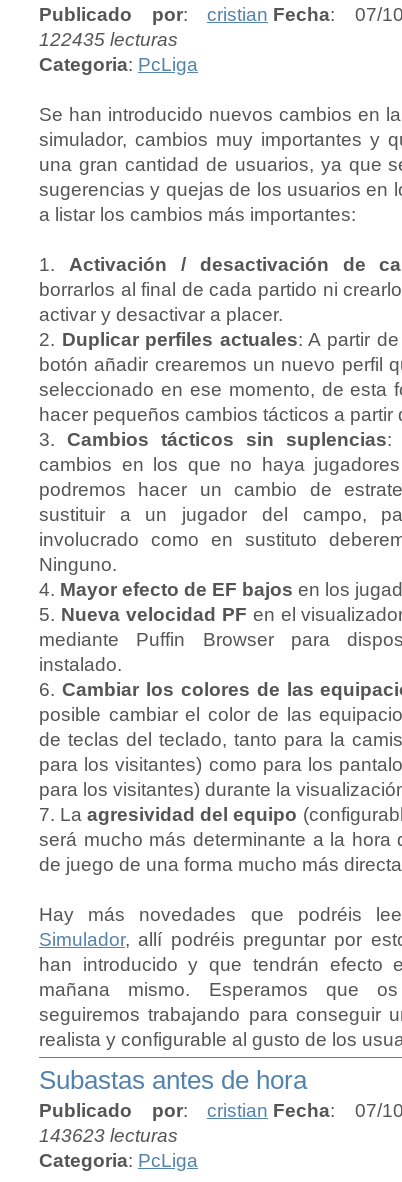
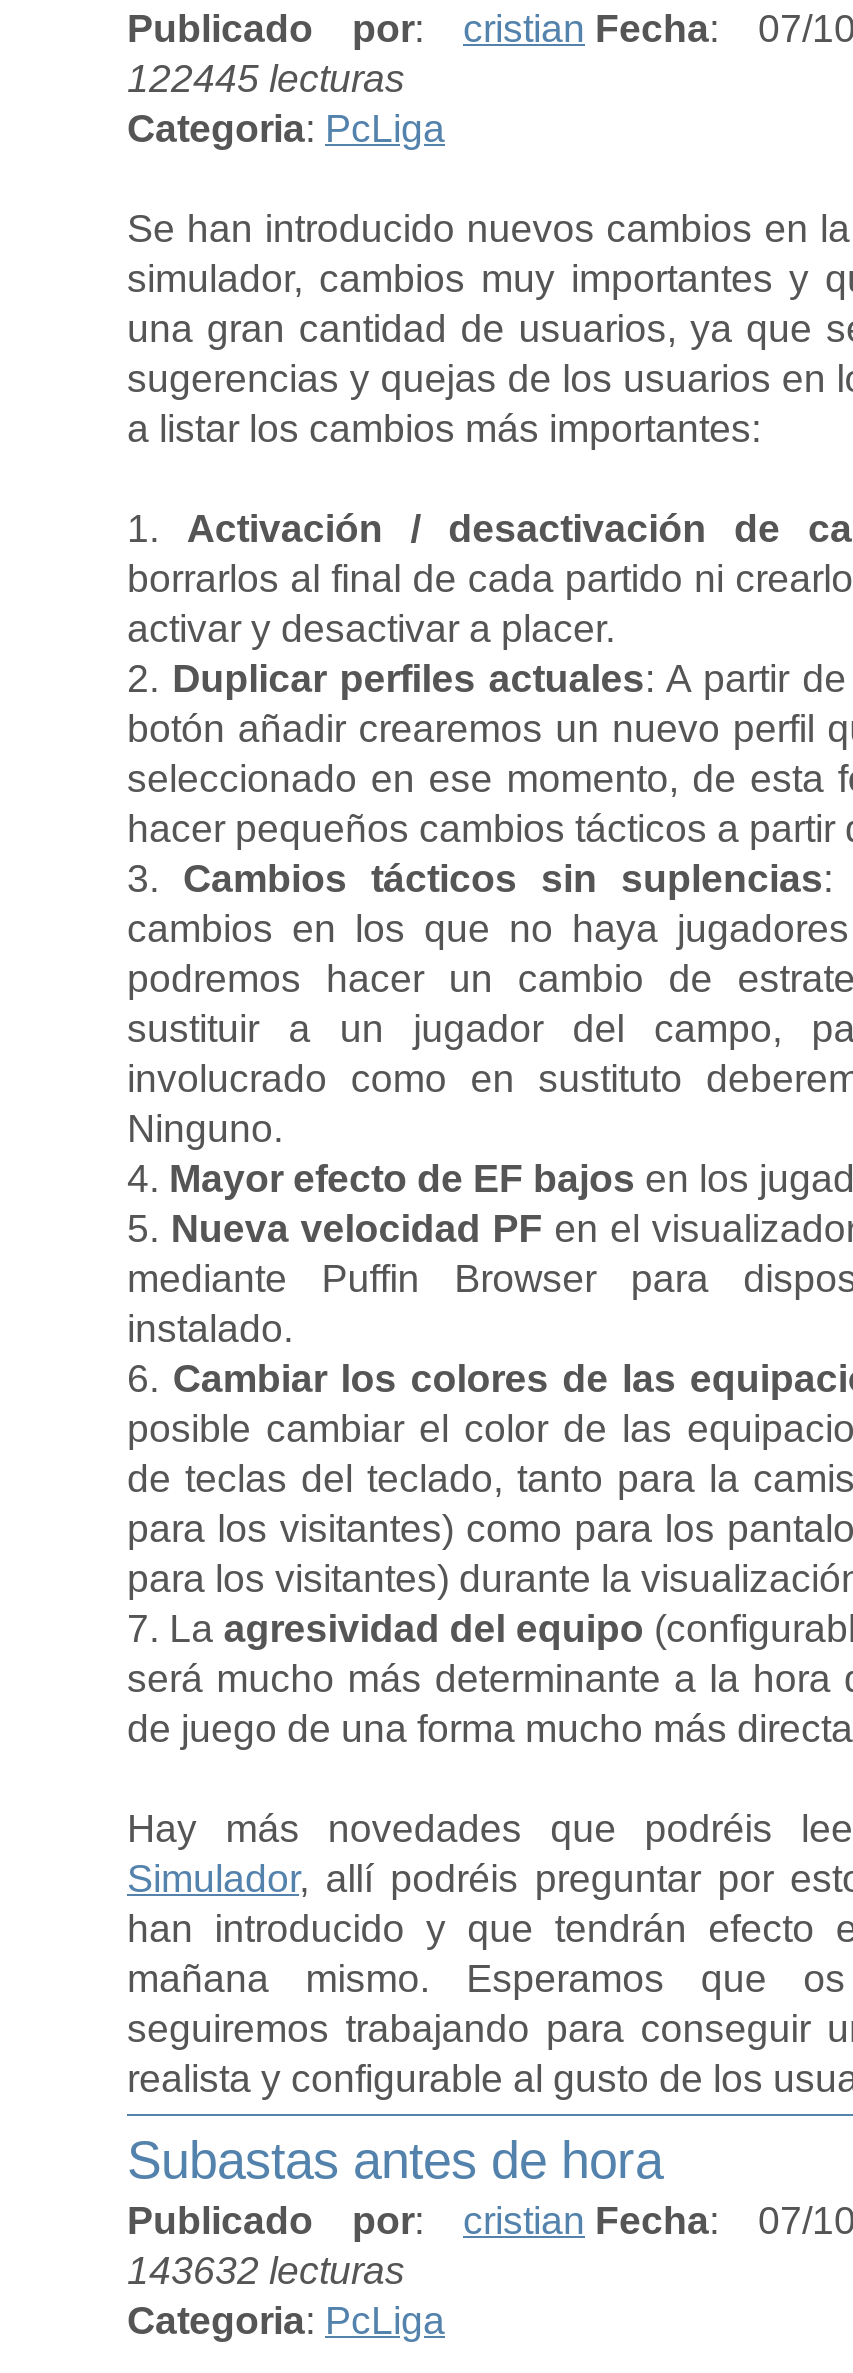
- 122435 lecturas
+ 122445 lecturas

- 143623 lecturas
+ 143632 lecturas
